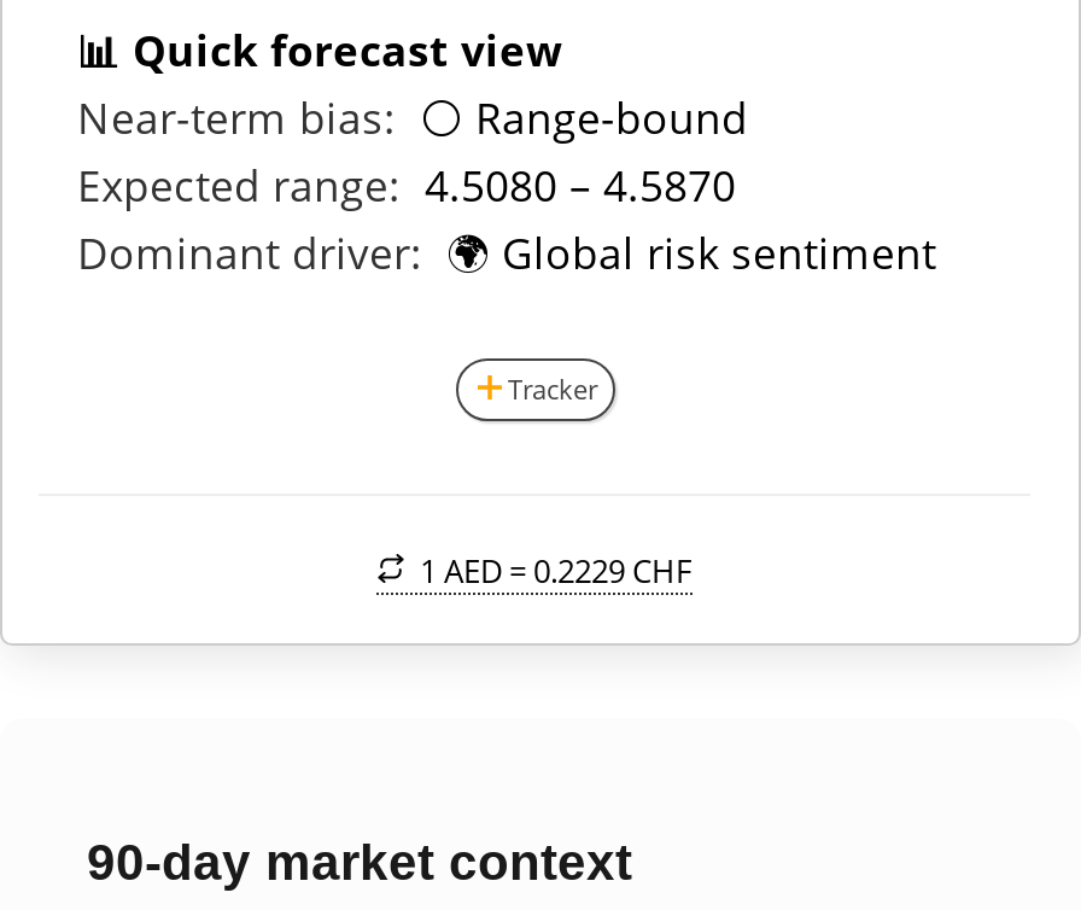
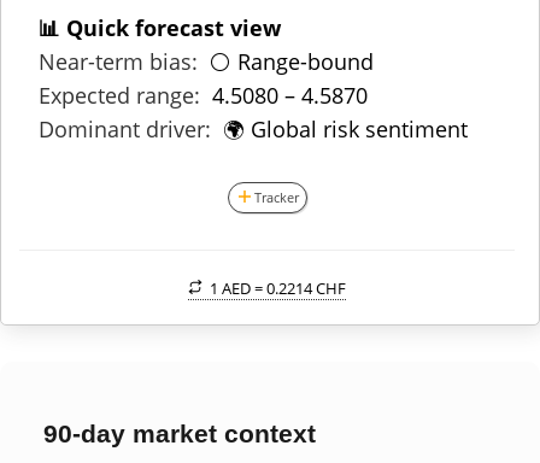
- 1 AED = 0.2229 CHF
+ 1 AED = 0.2214 CHF
